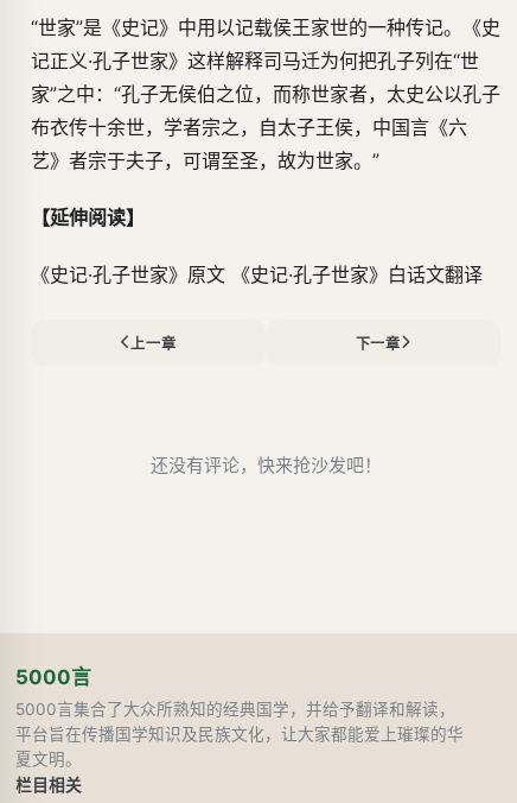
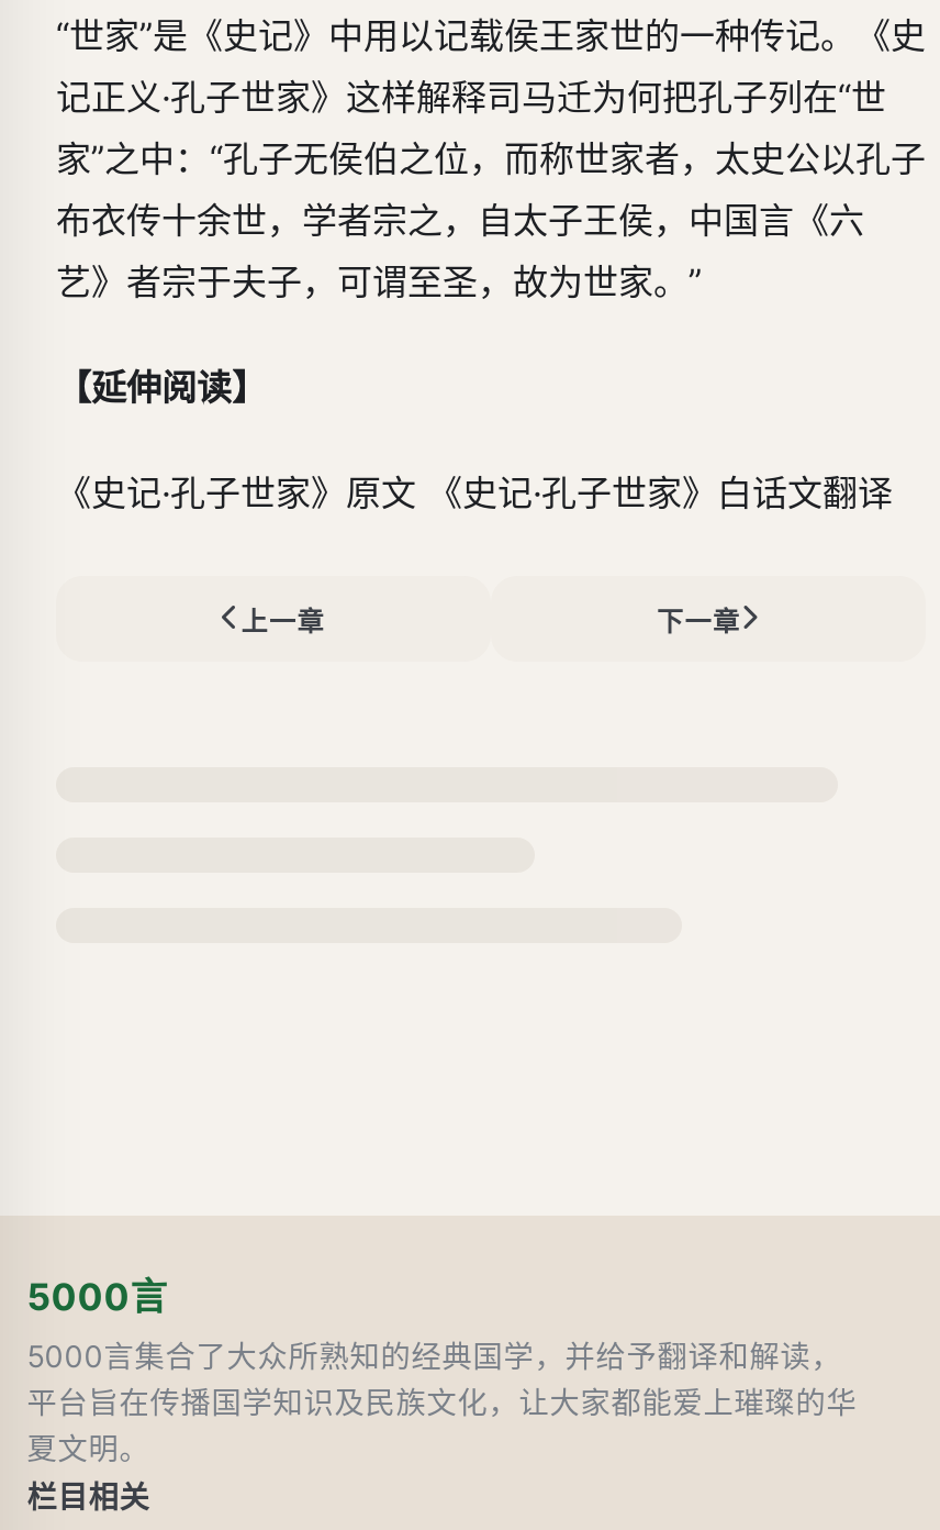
- 还没有评论，快来抢沙发吧！
